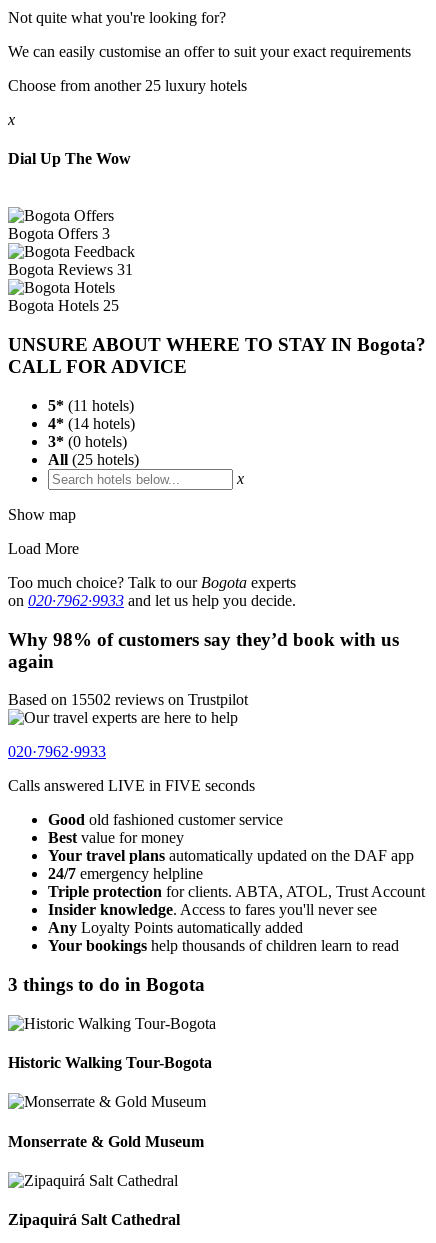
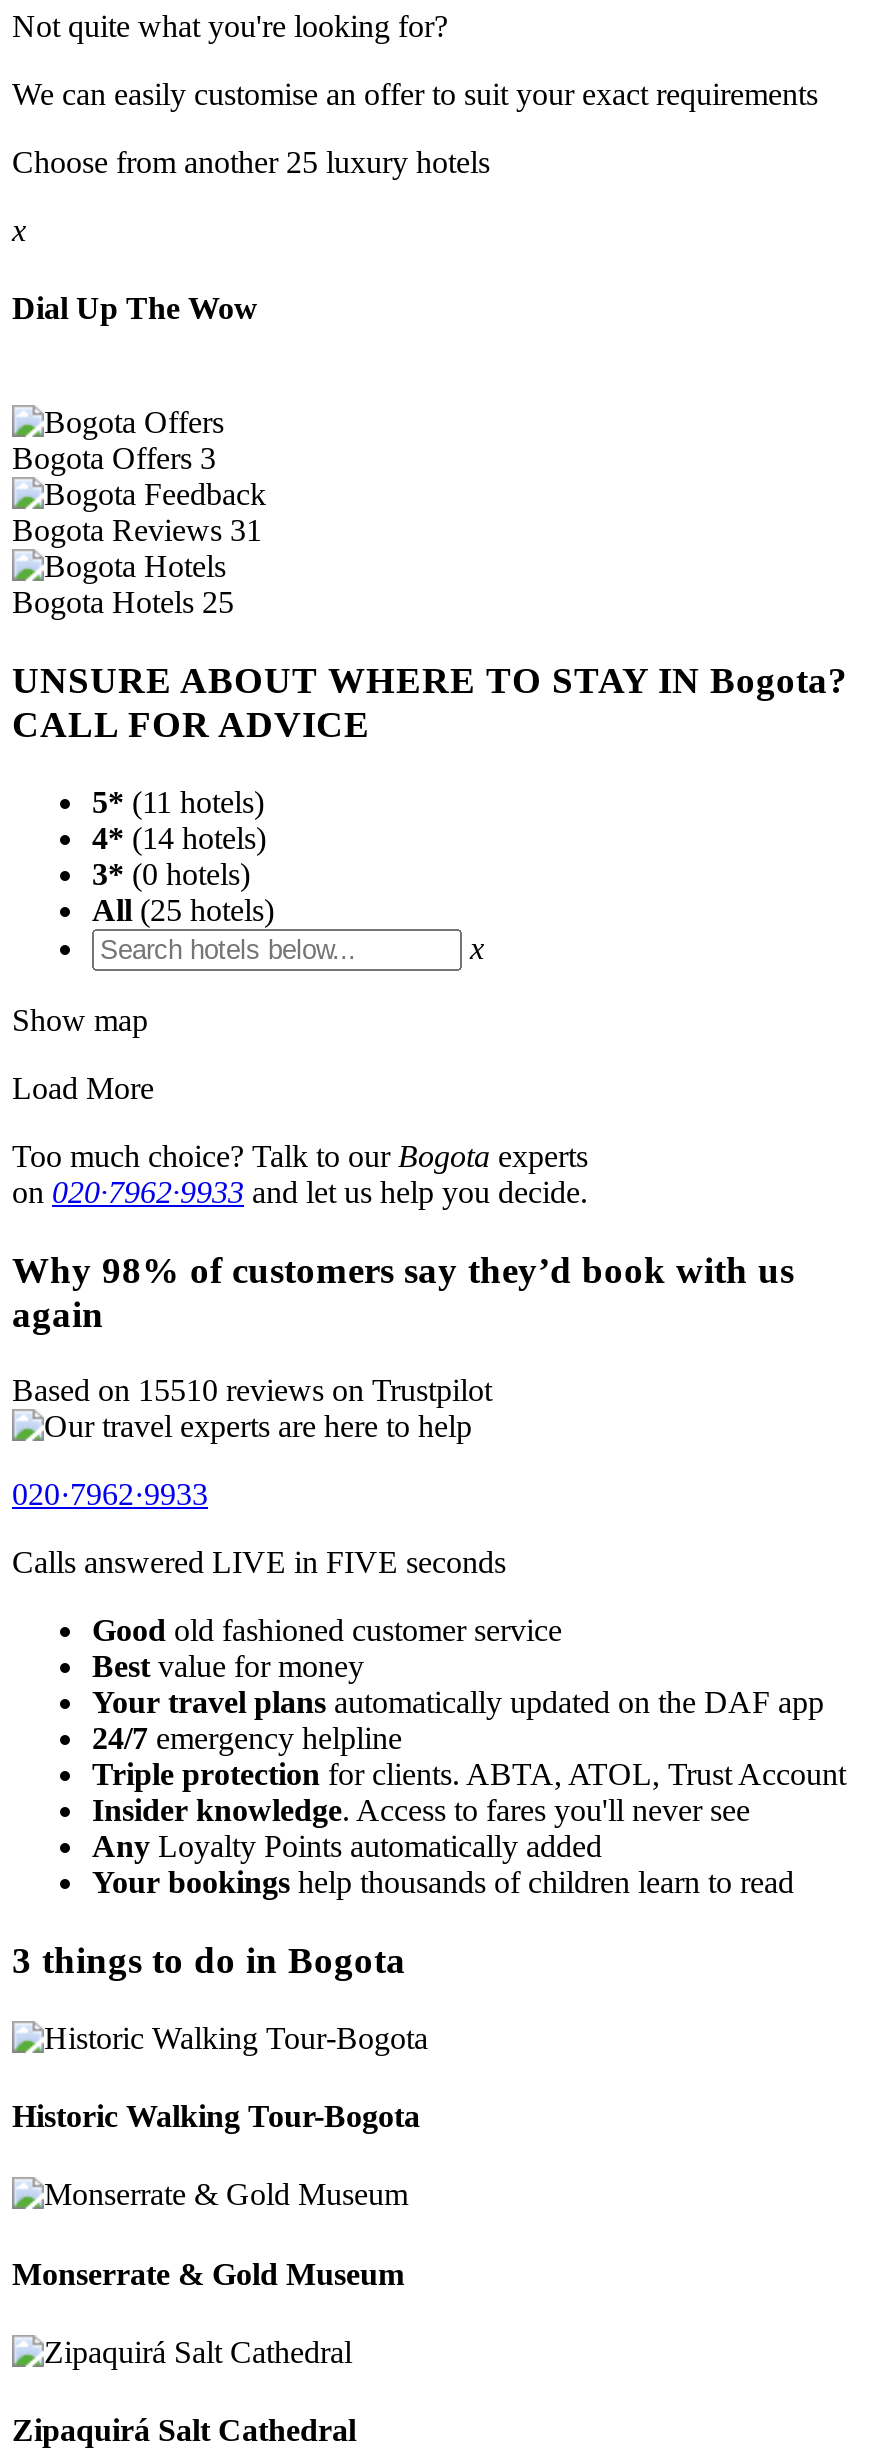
- Based on 15502 reviews on Trustpilot
+ Based on 15510 reviews on Trustpilot
